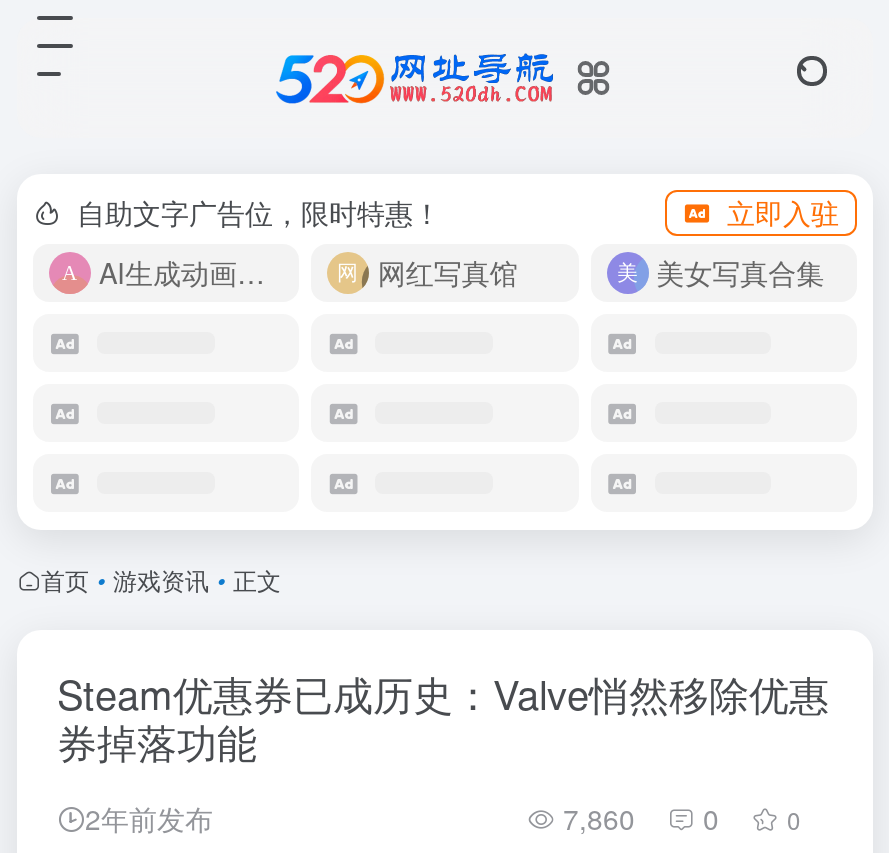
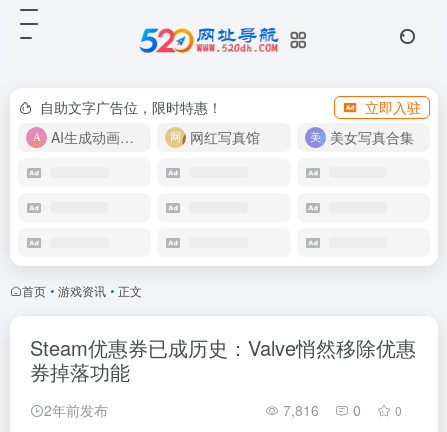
- 7,860 0 0
+ 7,816 0 0
